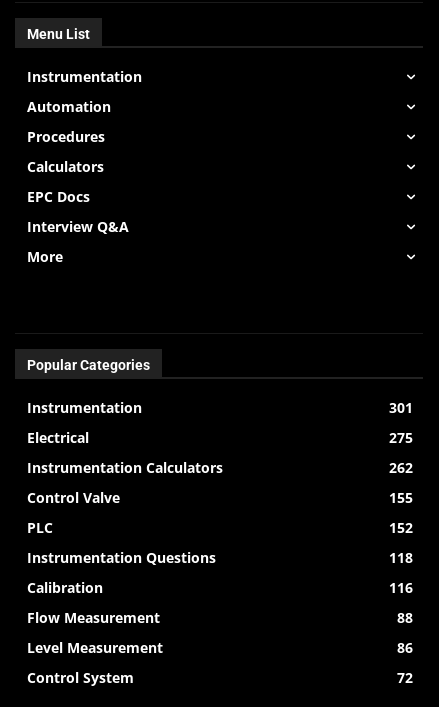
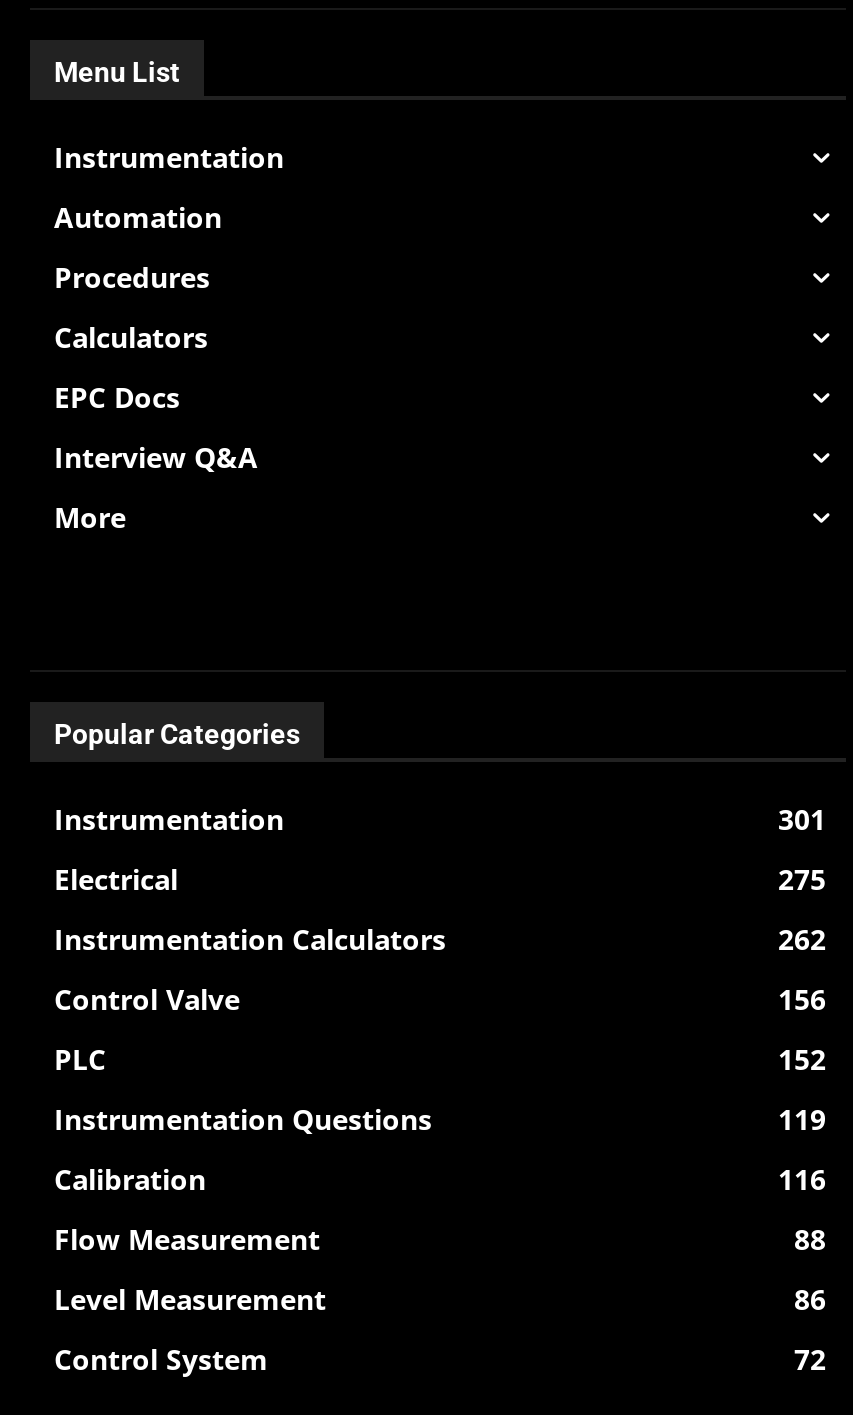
- 155
+ 156

- 118
+ 119
